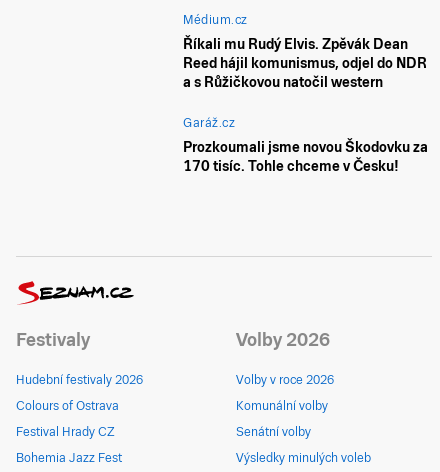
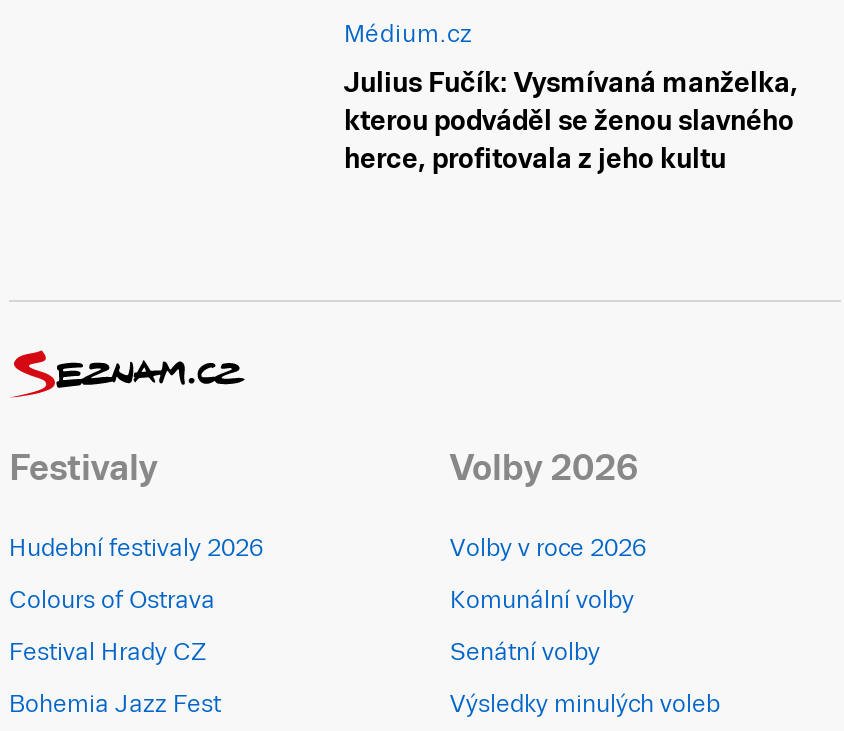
- Říkali mu Rudý Elvis. Zpěvák Dean
- Reed hájil komunismus, odjel do NDR
- a s Růžičkovou natočil western
- Garáž.cz
- Prozkoumali jsme novou Škodovku za
- 170 tisíc. Tohle chceme v Česku!
+ Julius Fučík: Vysmívaná manželka,
+ kterou podváděl se ženou slavného
+ herce, profitovala z jeho kultu
